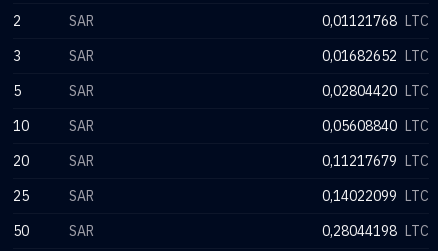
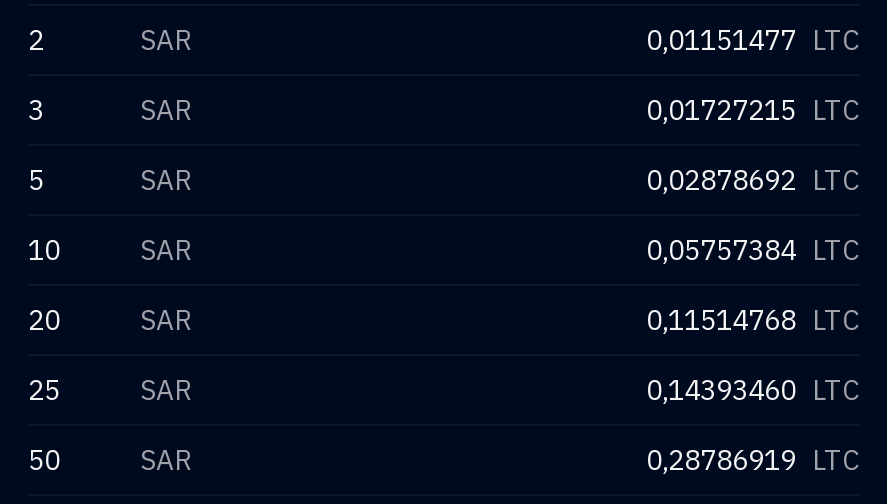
- 0,01121768 LTC
+ 0,01151477 LTC

- 0,01682652 LTC
+ 0,01727215 LTC

- 0,02804420 LTC
+ 0,02878692 LTC

- 0,05608840 LTC
+ 0,05757384 LTC

- 0,11217679 LTC
+ 0,11514768 LTC

- 0,14022099 LTC
+ 0,14393460 LTC

- 0,28044198 LTC
+ 0,28786919 LTC
